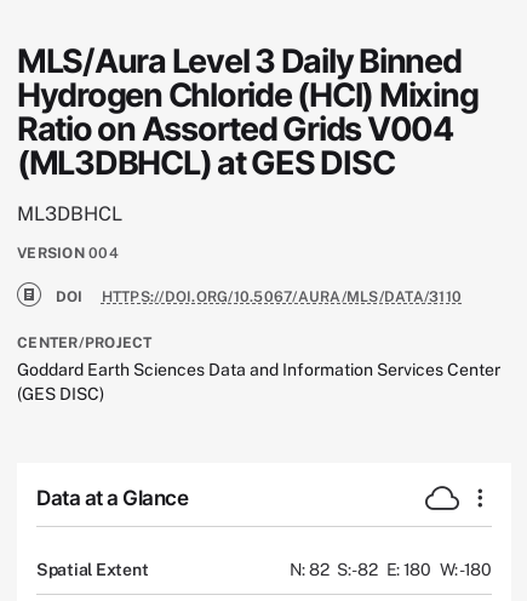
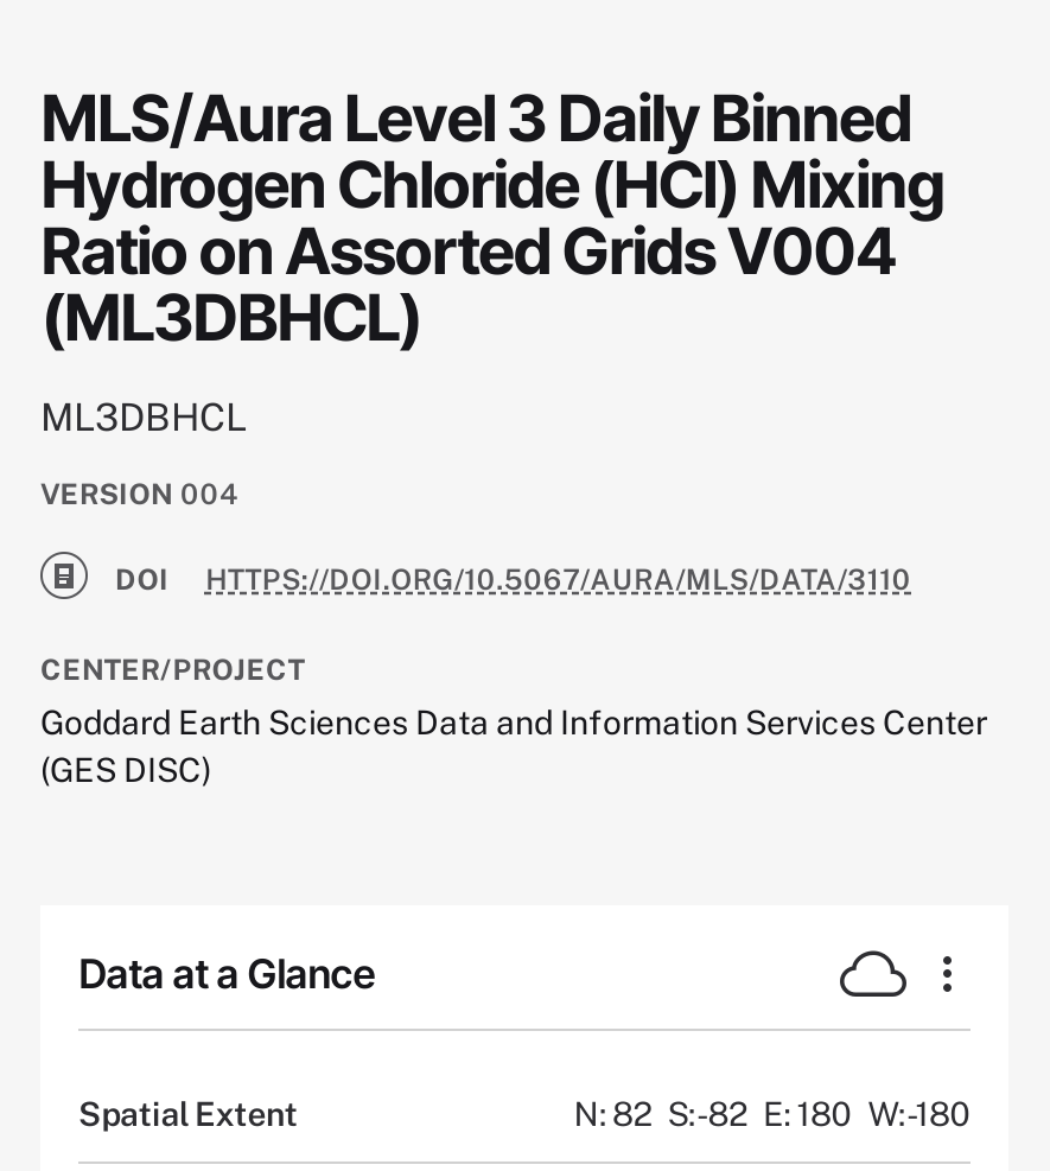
- (ML3DBHCL) at GES DISC
+ (ML3DBHCL)
